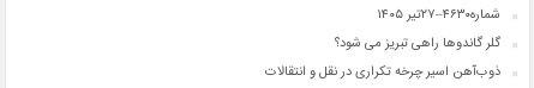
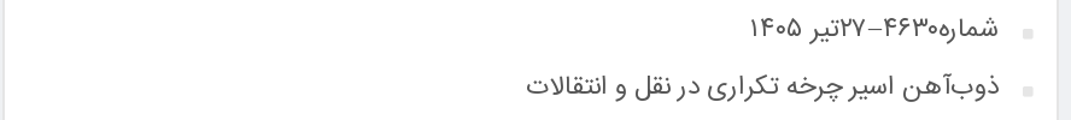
- گلر گاندوها راهی تبریز می شود؟
